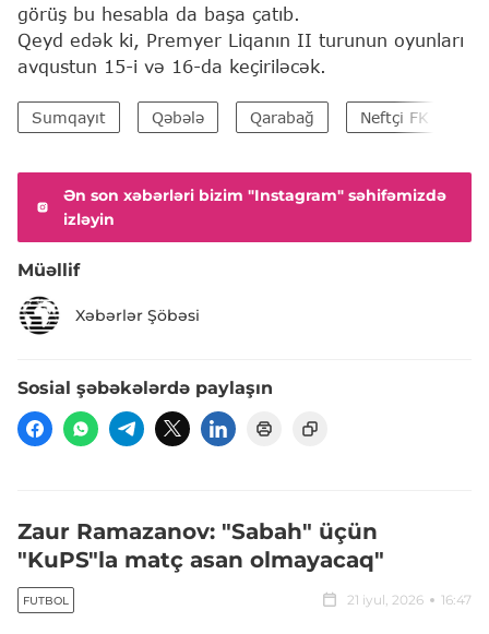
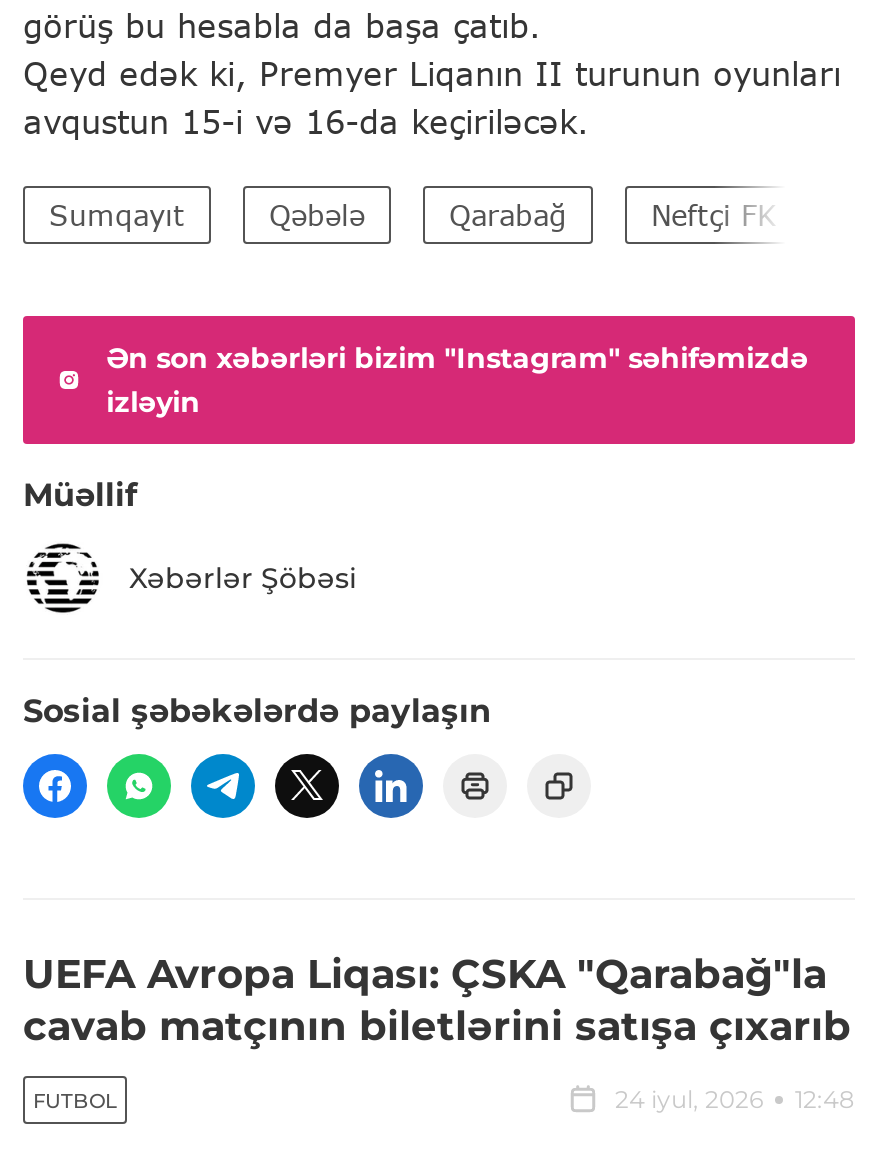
- Zaur Ramazanov: "Sabah" üçün
- "KuPS"la matç asan olmayacaq"
+ UEFA Avropa Liqası: ÇSKA "Qarabağ"la
+ cavab matçının biletlərini satışa çıxarıb

- 21 iyul, 2026
- 16:47
+ 24 iyul, 2026
+ 12:48
